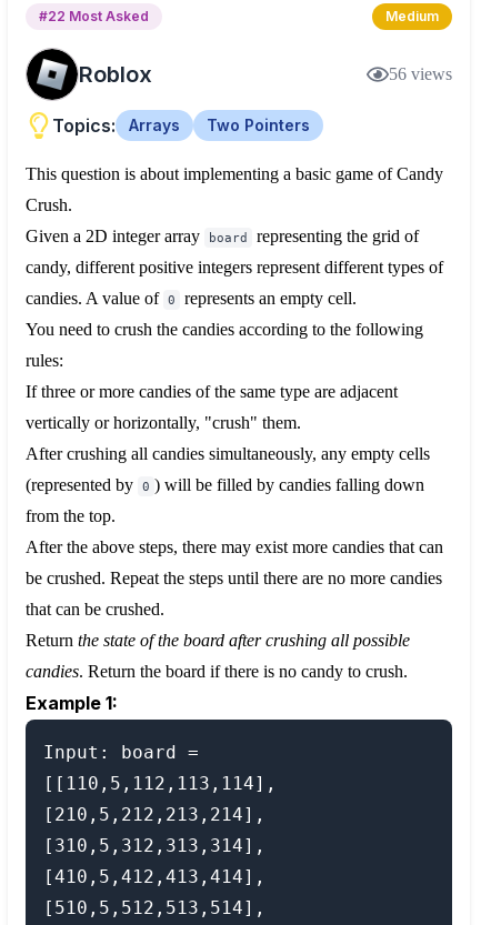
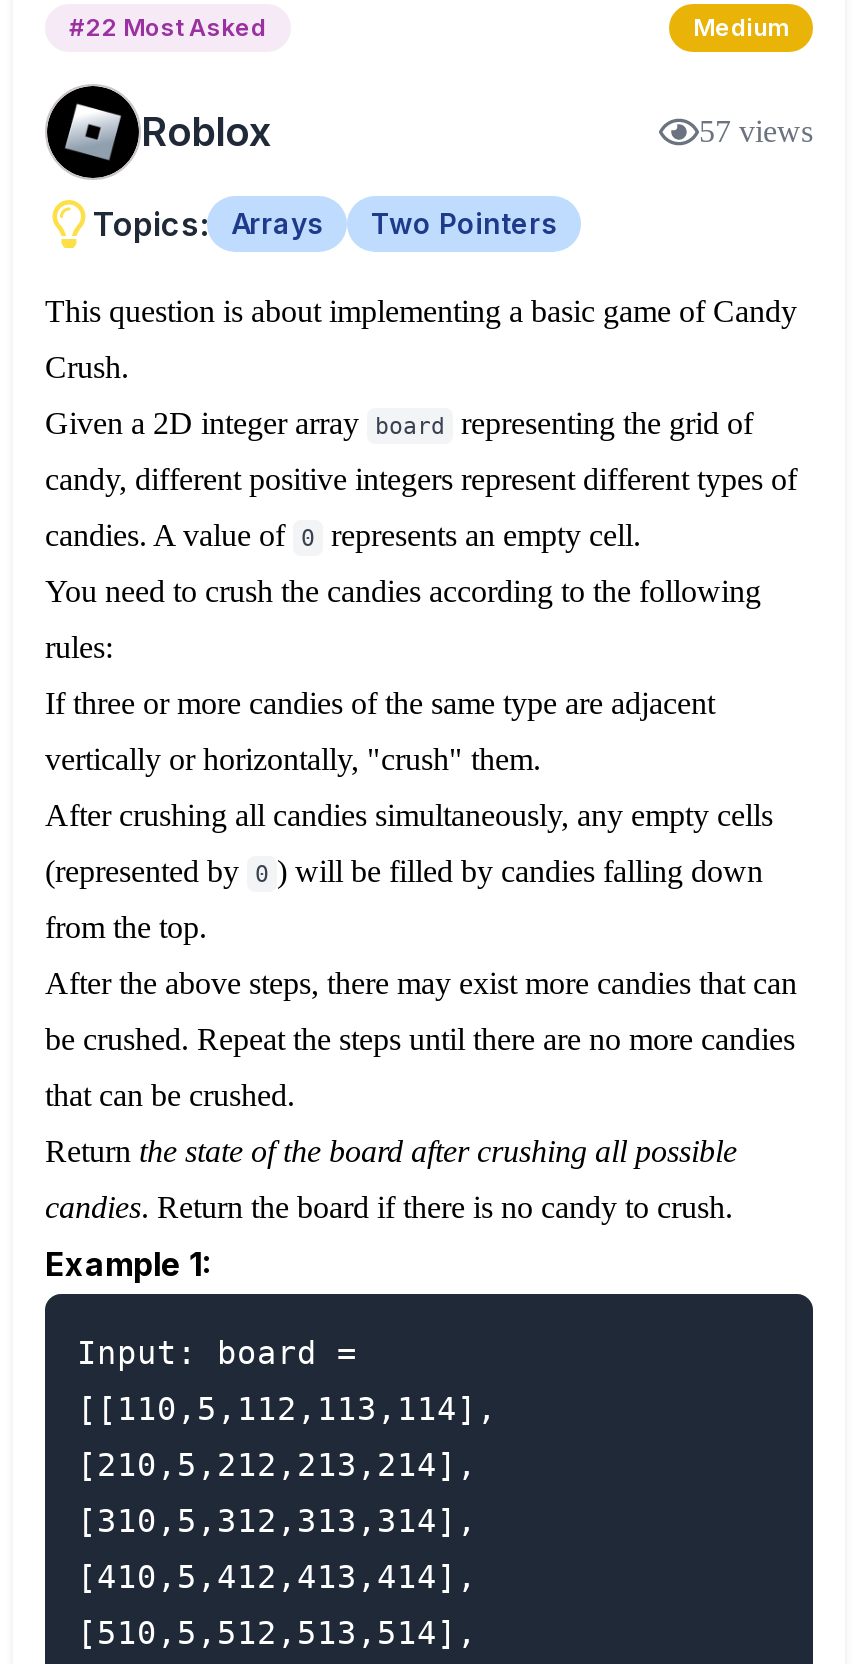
- 56 views
+ 57 views
